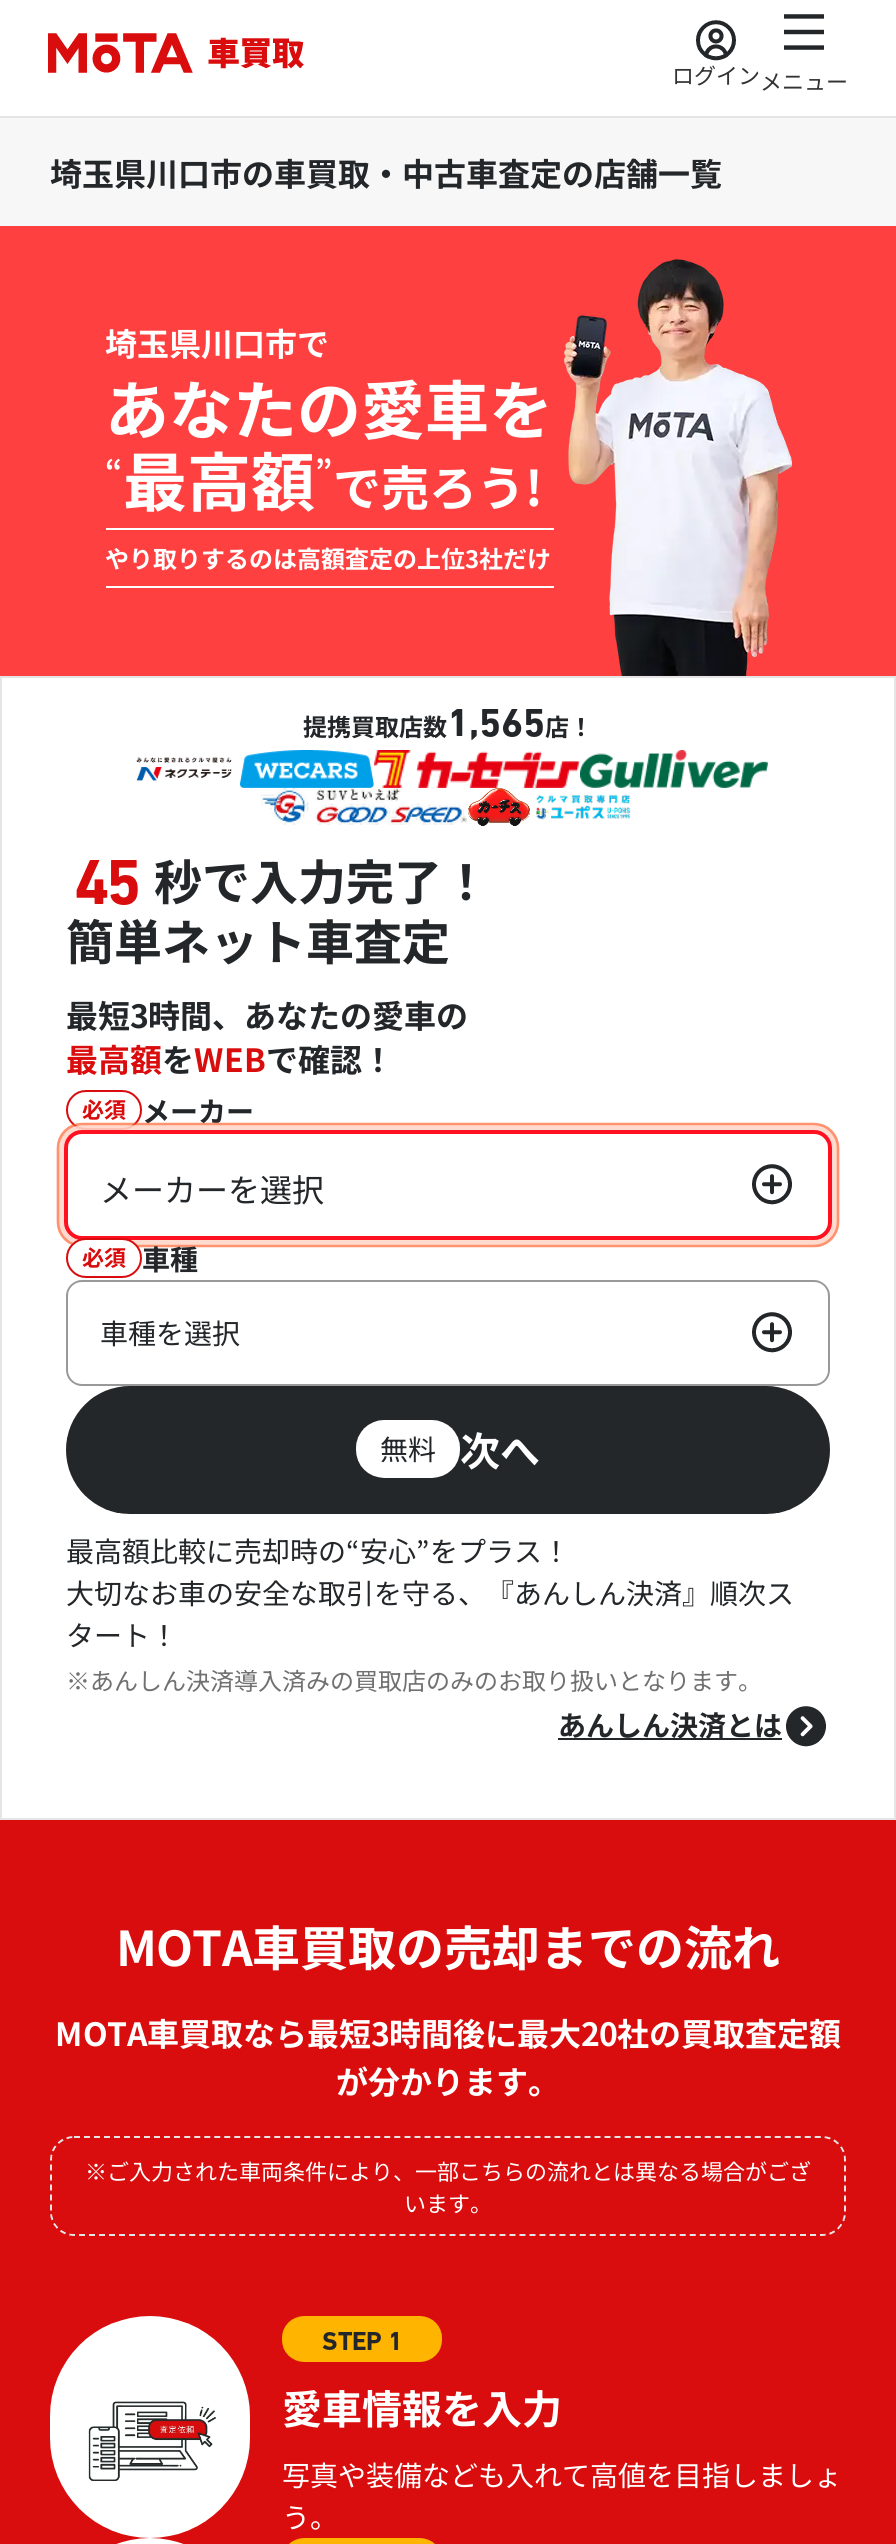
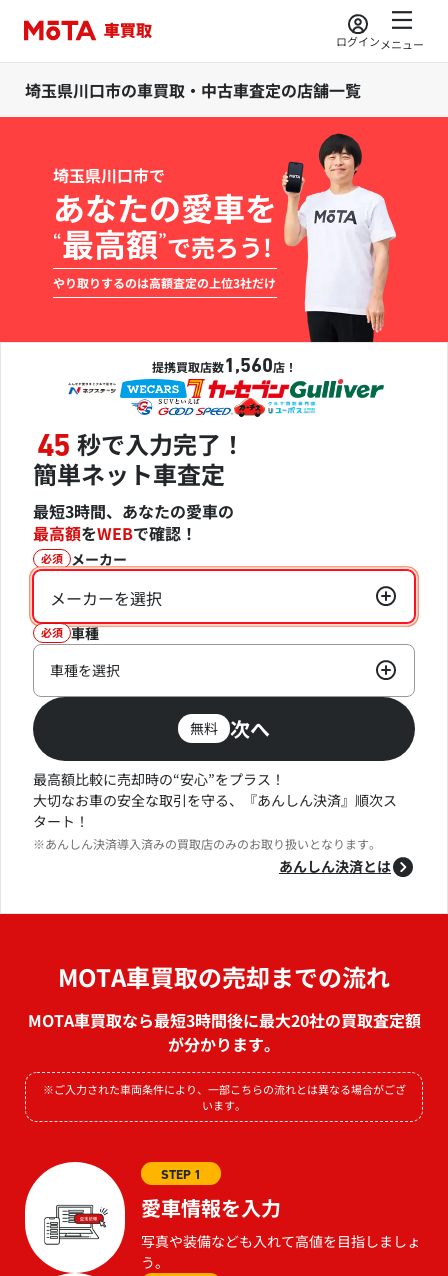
- 提携買取店数1,565店！
+ 提携買取店数1,560店！
